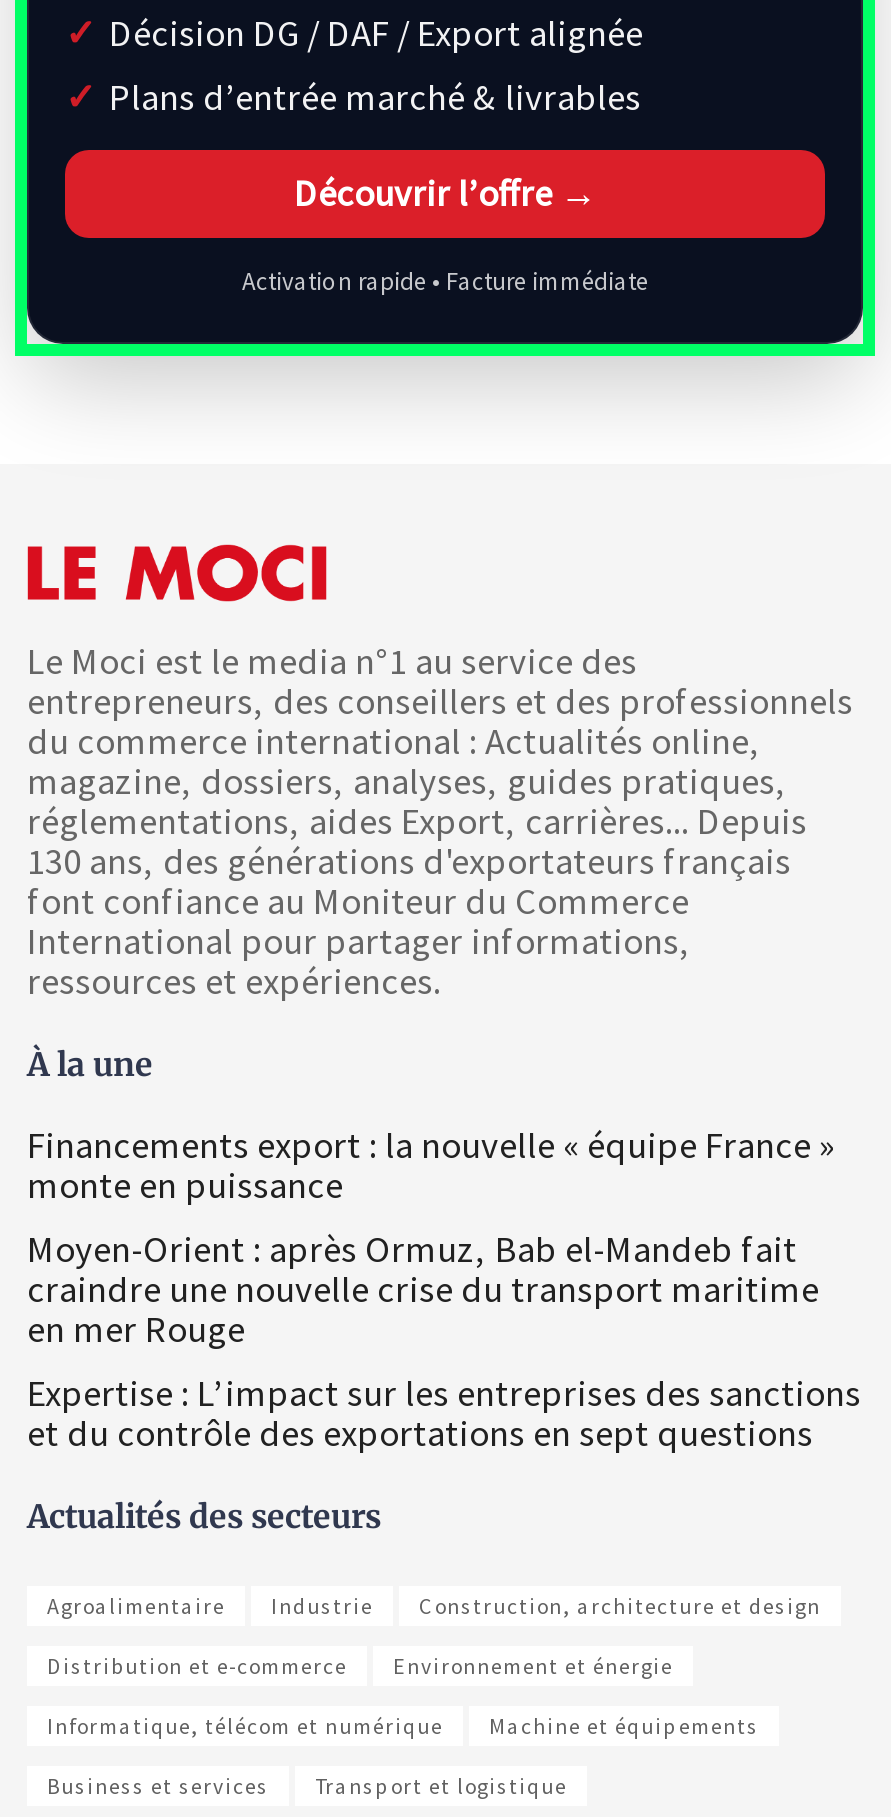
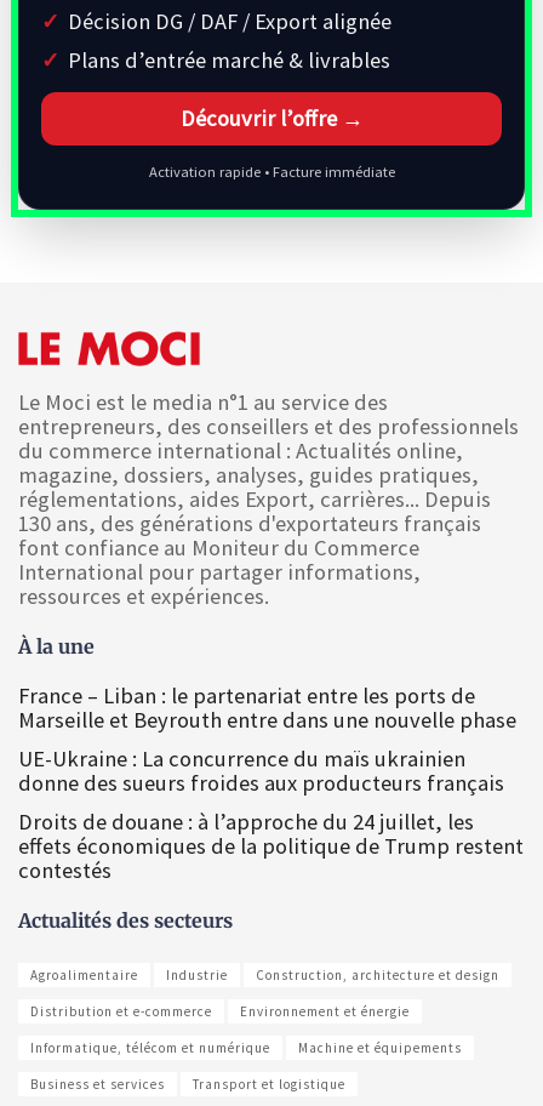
- Financements export : la nouvelle « équipe France »
- monte en puissance
- Moyen-Orient : après Ormuz, Bab el-Mandeb fait
- craindre une nouvelle crise du transport maritime
- en mer Rouge
- Expertise : L’impact sur les entreprises des sanctions
- et du contrôle des exportations en sept questions
+ France – Liban : le partenariat entre les ports de
+ Marseille et Beyrouth entre dans une nouvelle phase
+ UE-Ukraine : La concurrence du maïs ukrainien
+ donne des sueurs froides aux producteurs français
+ Droits de douane : à l’approche du 24 juillet, les
+ effets économiques de la politique de Trump restent
+ contestés
